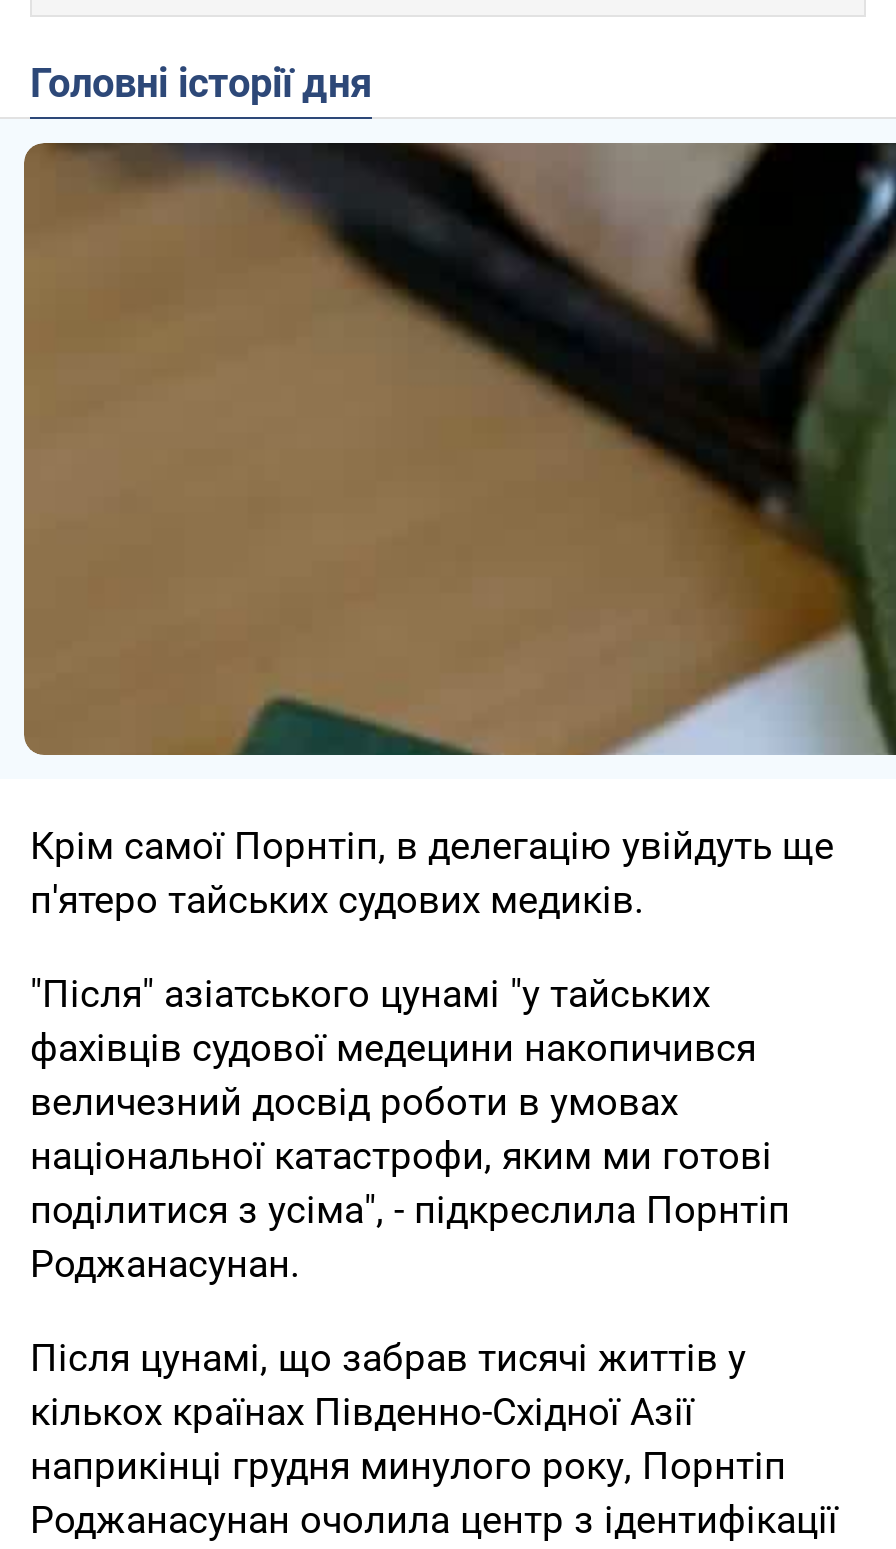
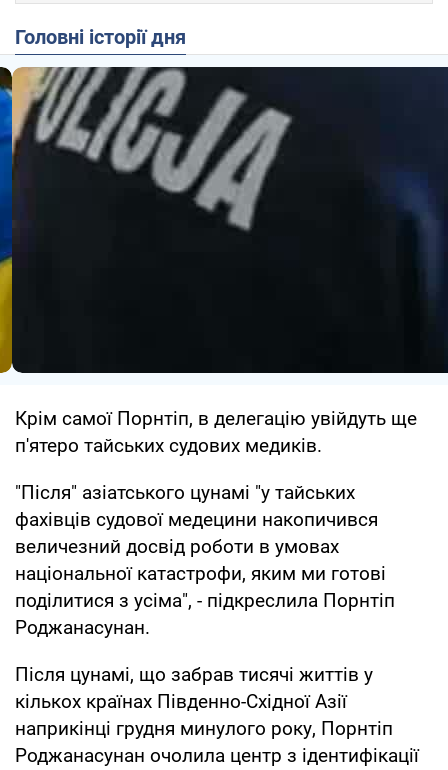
- [image]
+ [image]
